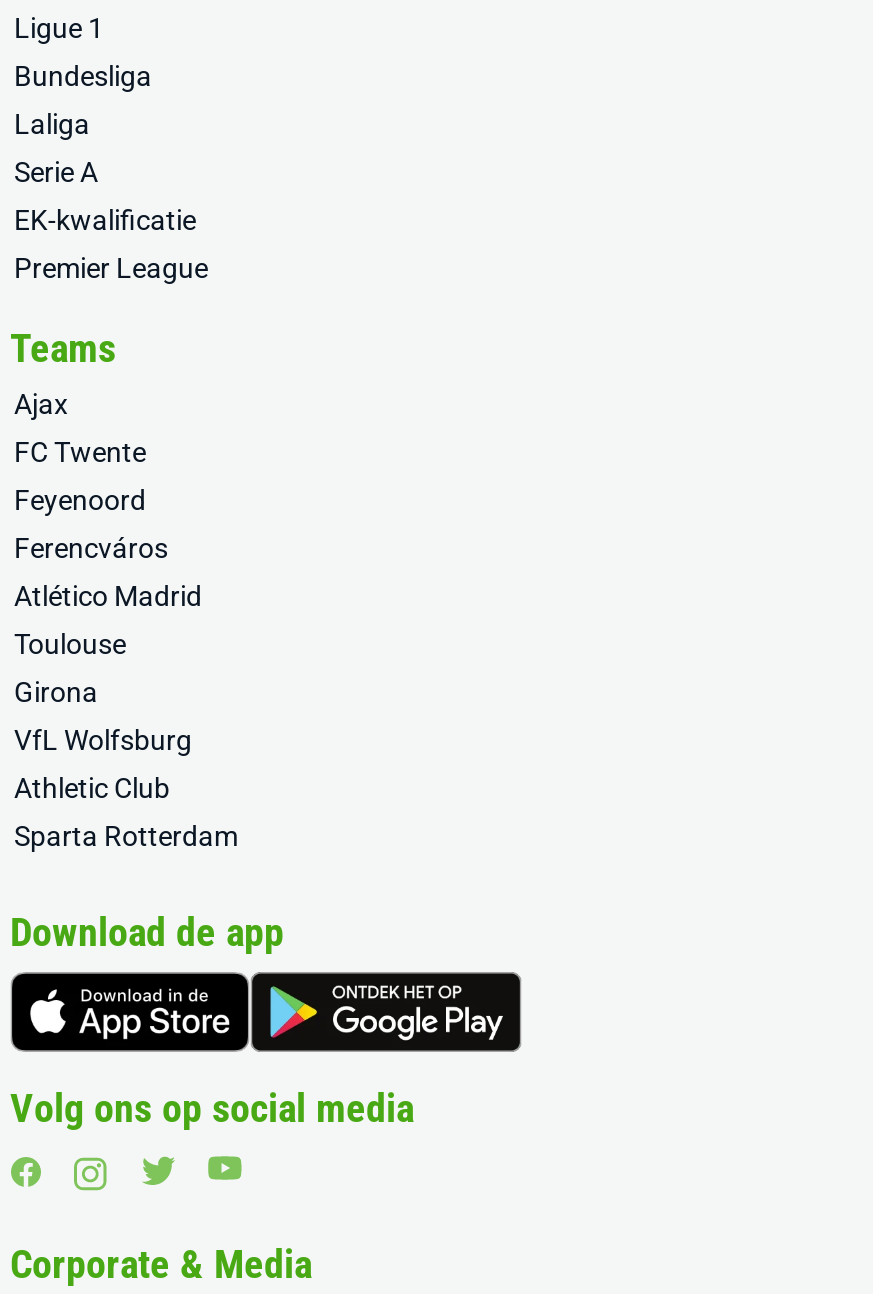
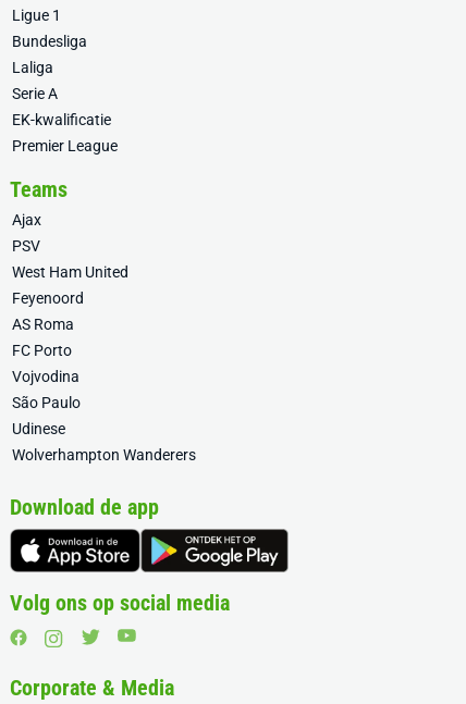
- FC Twente
+ PSV
+ West Ham United

moved down: Feyenoord

- Ferencváros
- Atlético Madrid
- Toulouse
- Girona
- VfL Wolfsburg
- Athletic Club
- Sparta Rotterdam
+ AS Roma
+ FC Porto
+ Vojvodina
+ São Paulo
+ Udinese
+ Wolverhampton Wanderers
